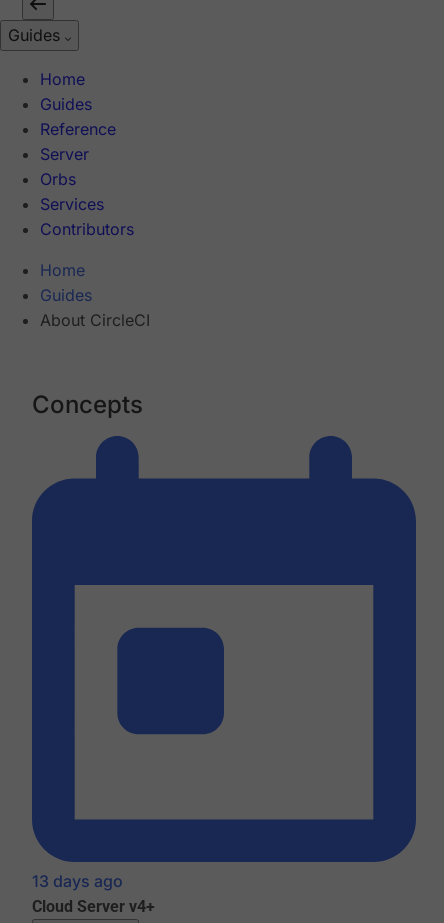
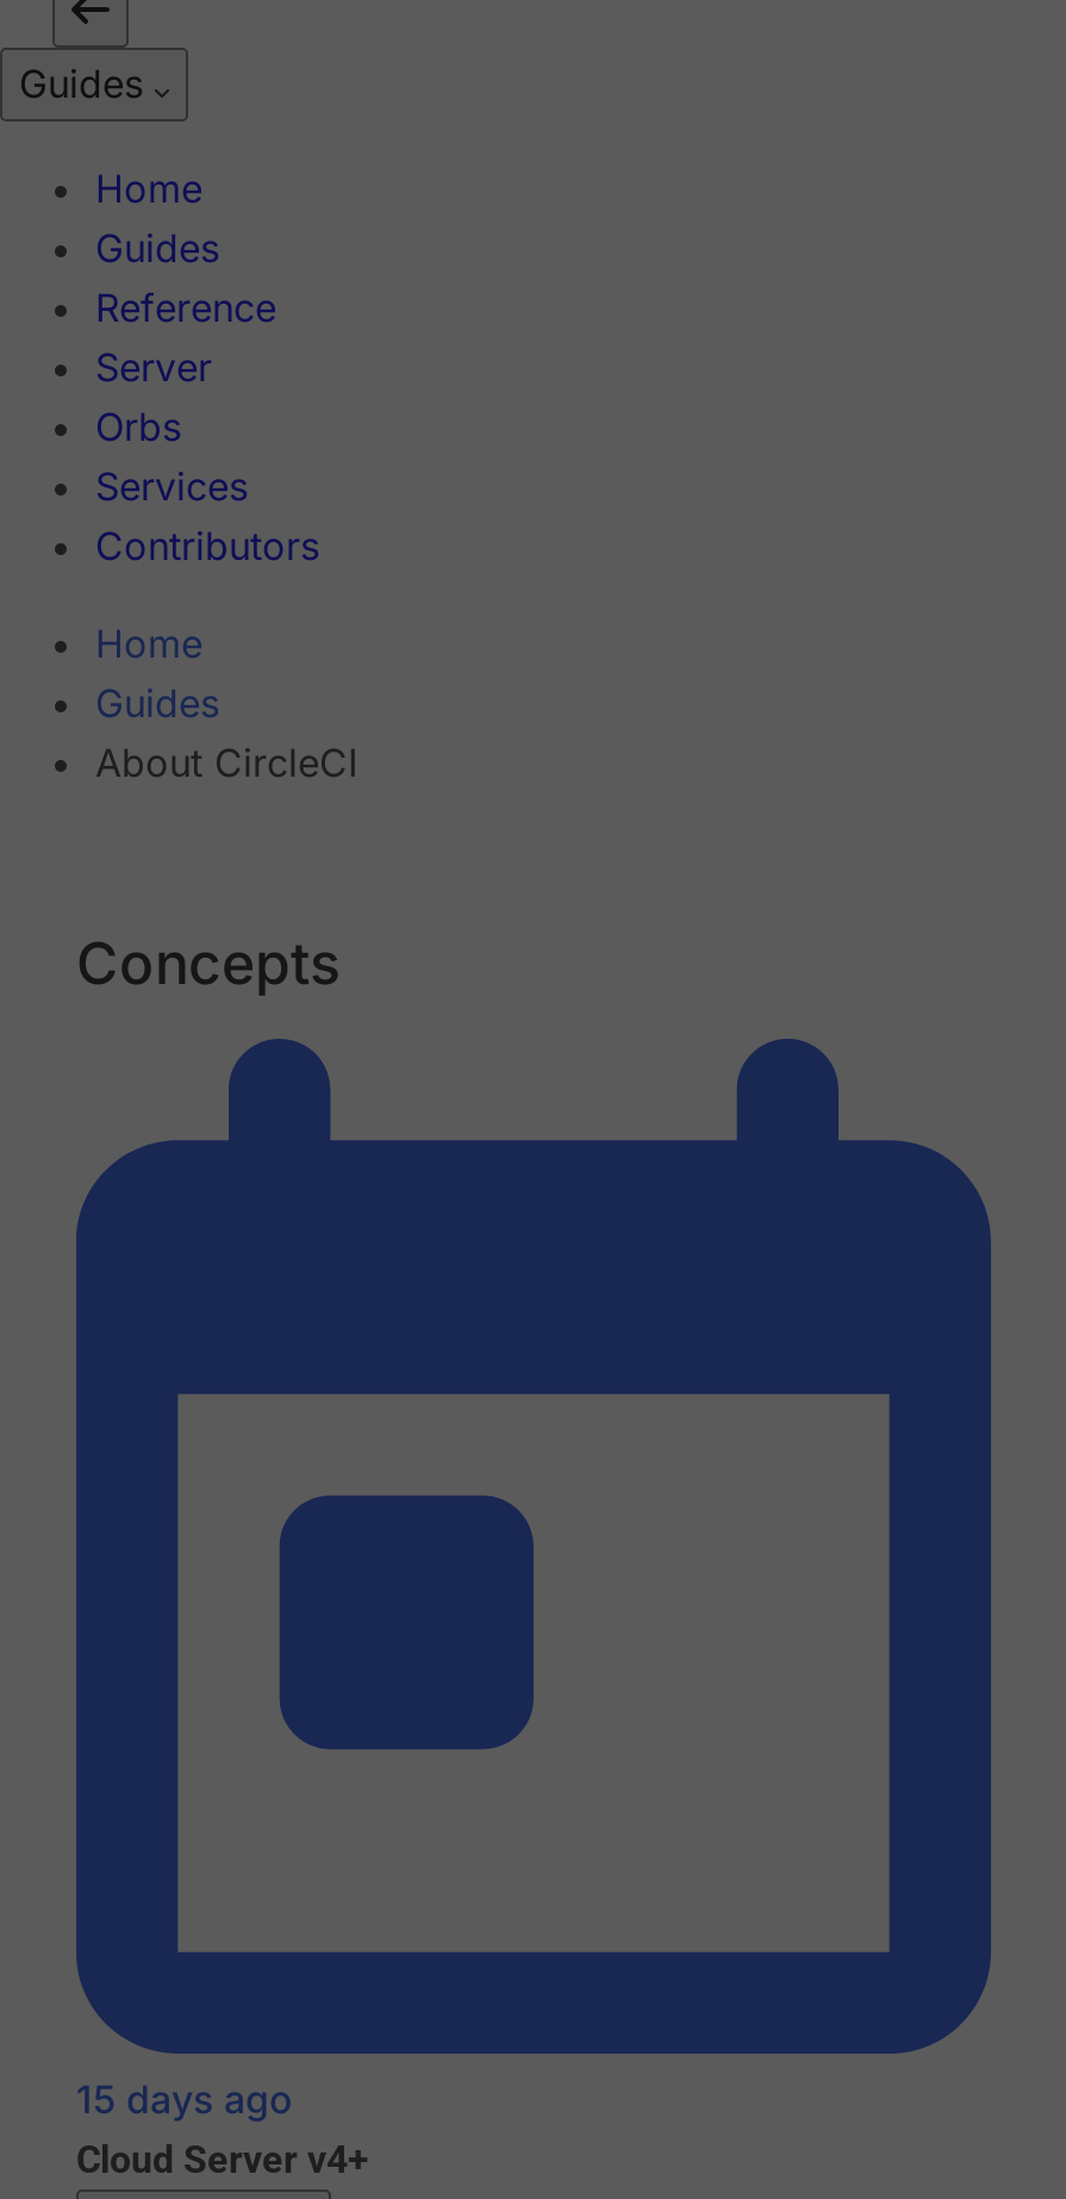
- 13 days ago
+ 15 days ago
